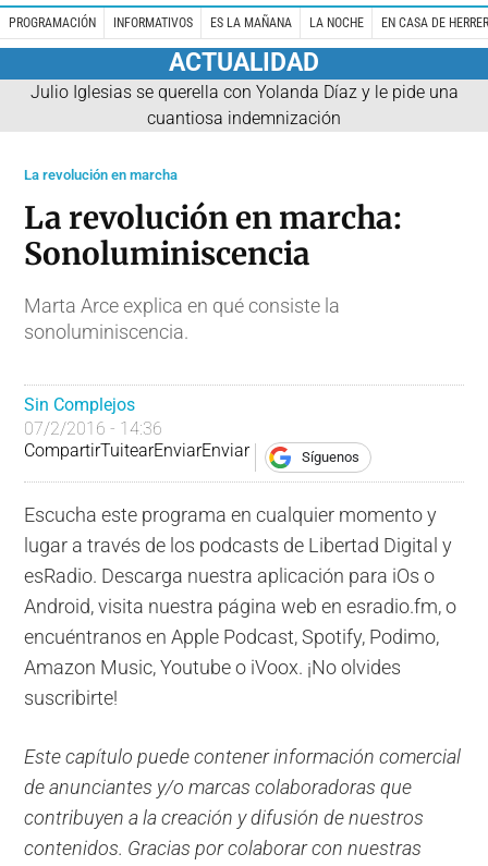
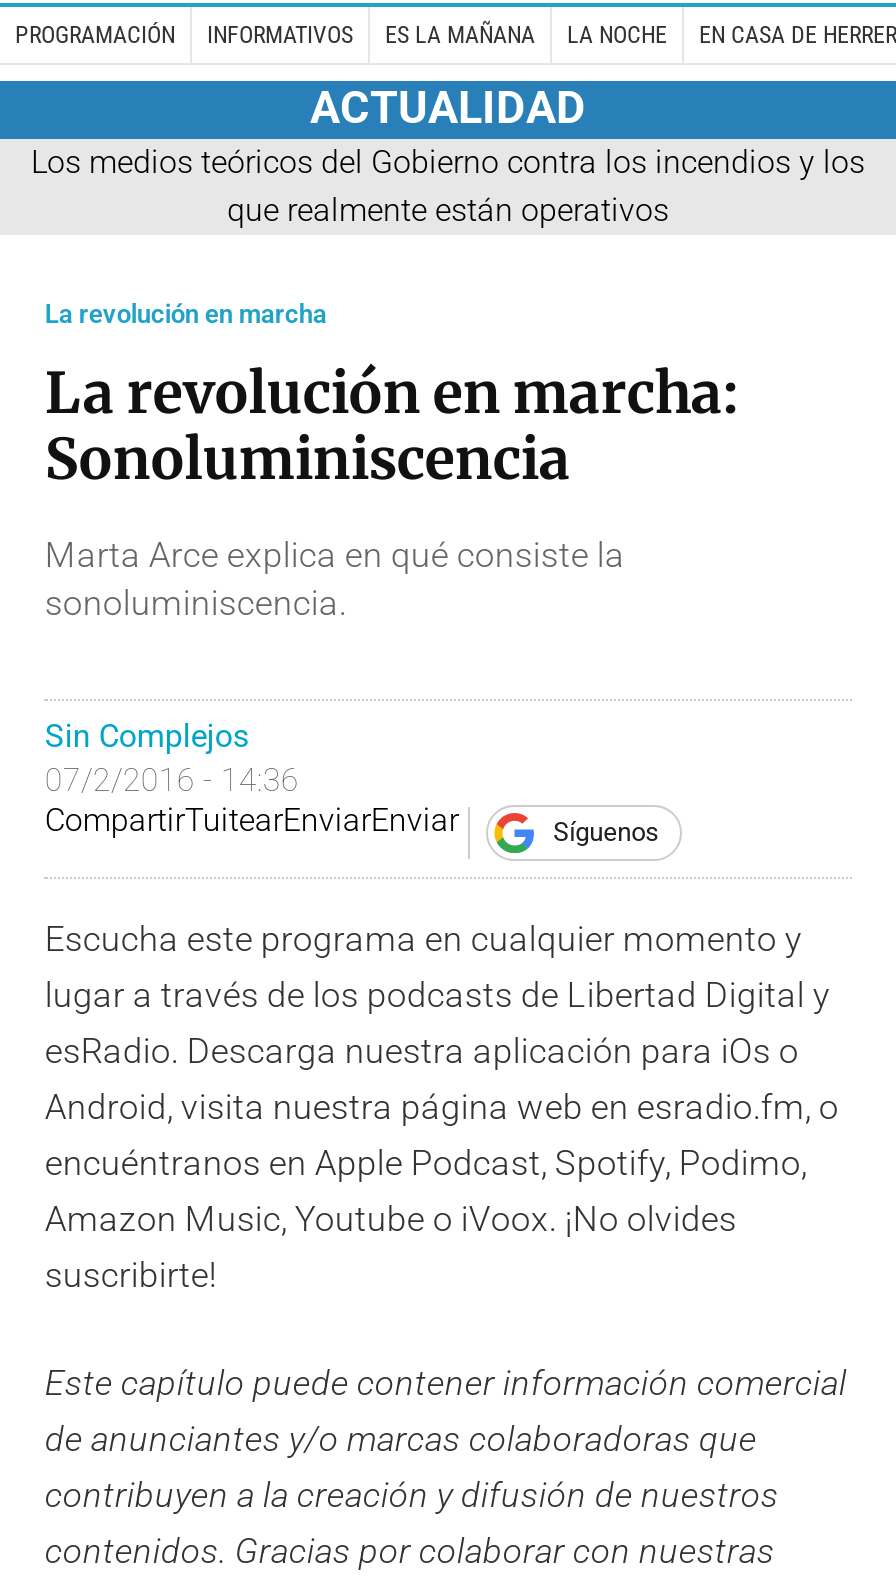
- Julio Iglesias se querella con Yolanda Díaz y le pide una
- cuantiosa indemnización
+ Los medios teóricos del Gobierno contra los incendios y los
+ que realmente están operativos
